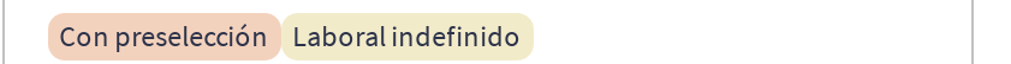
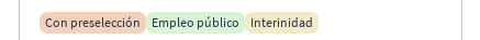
- Laboral indefinido
+ Empleo público
+ Interinidad
